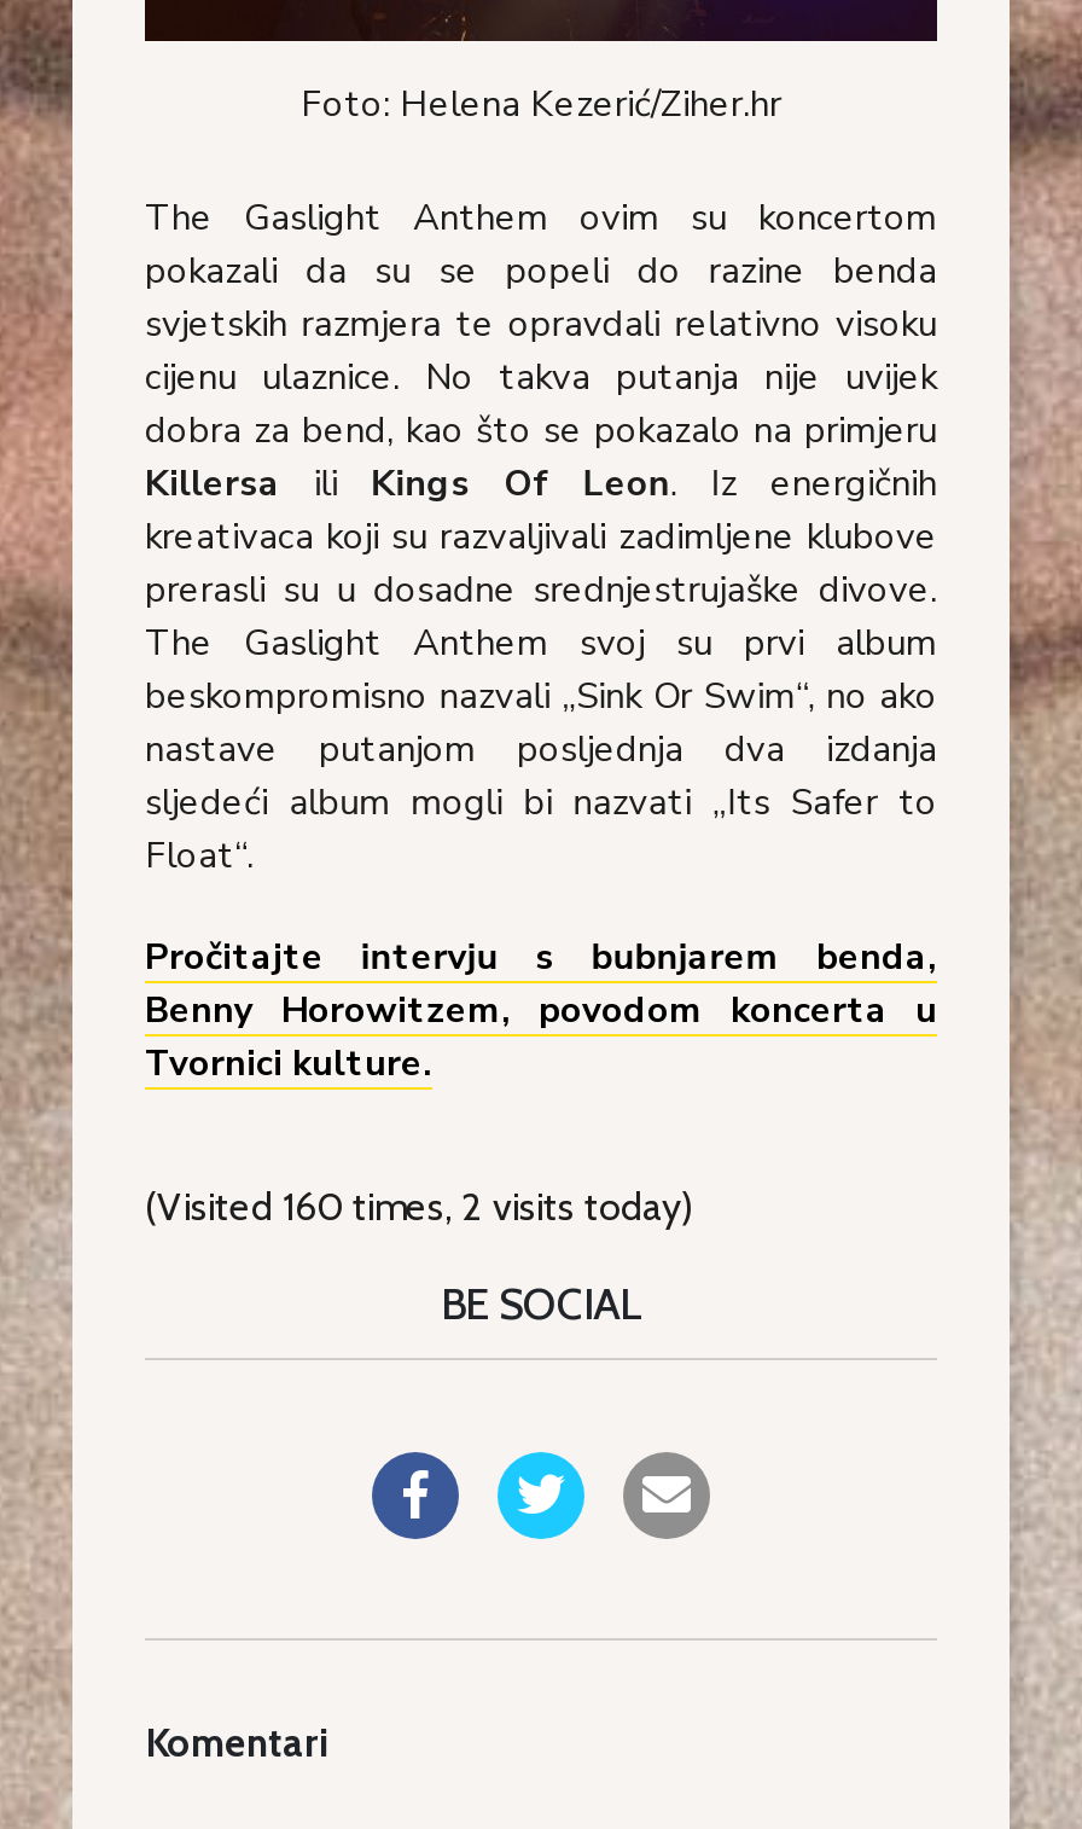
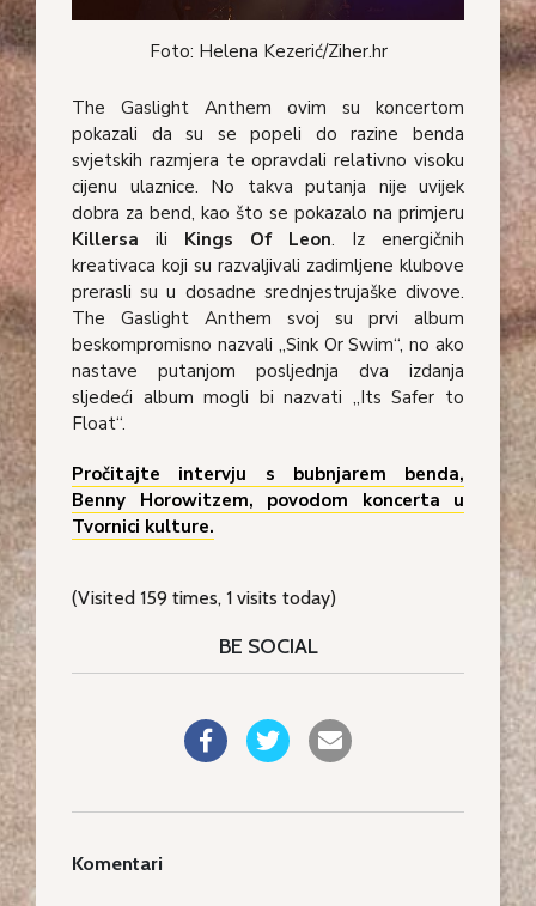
- (Visited 160 times, 2 visits today)
+ (Visited 159 times, 1 visits today)
